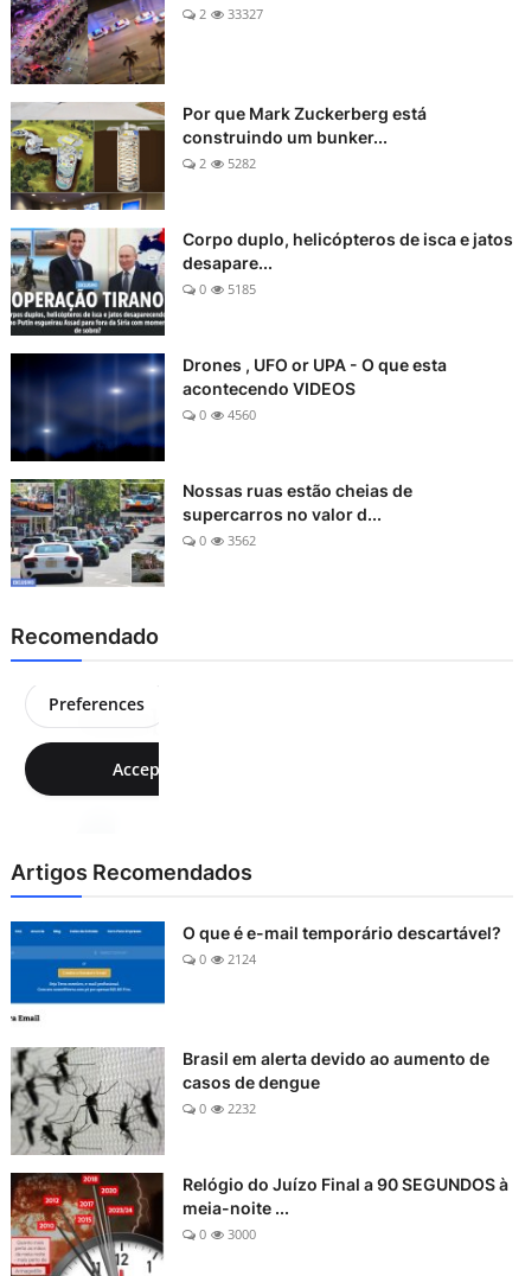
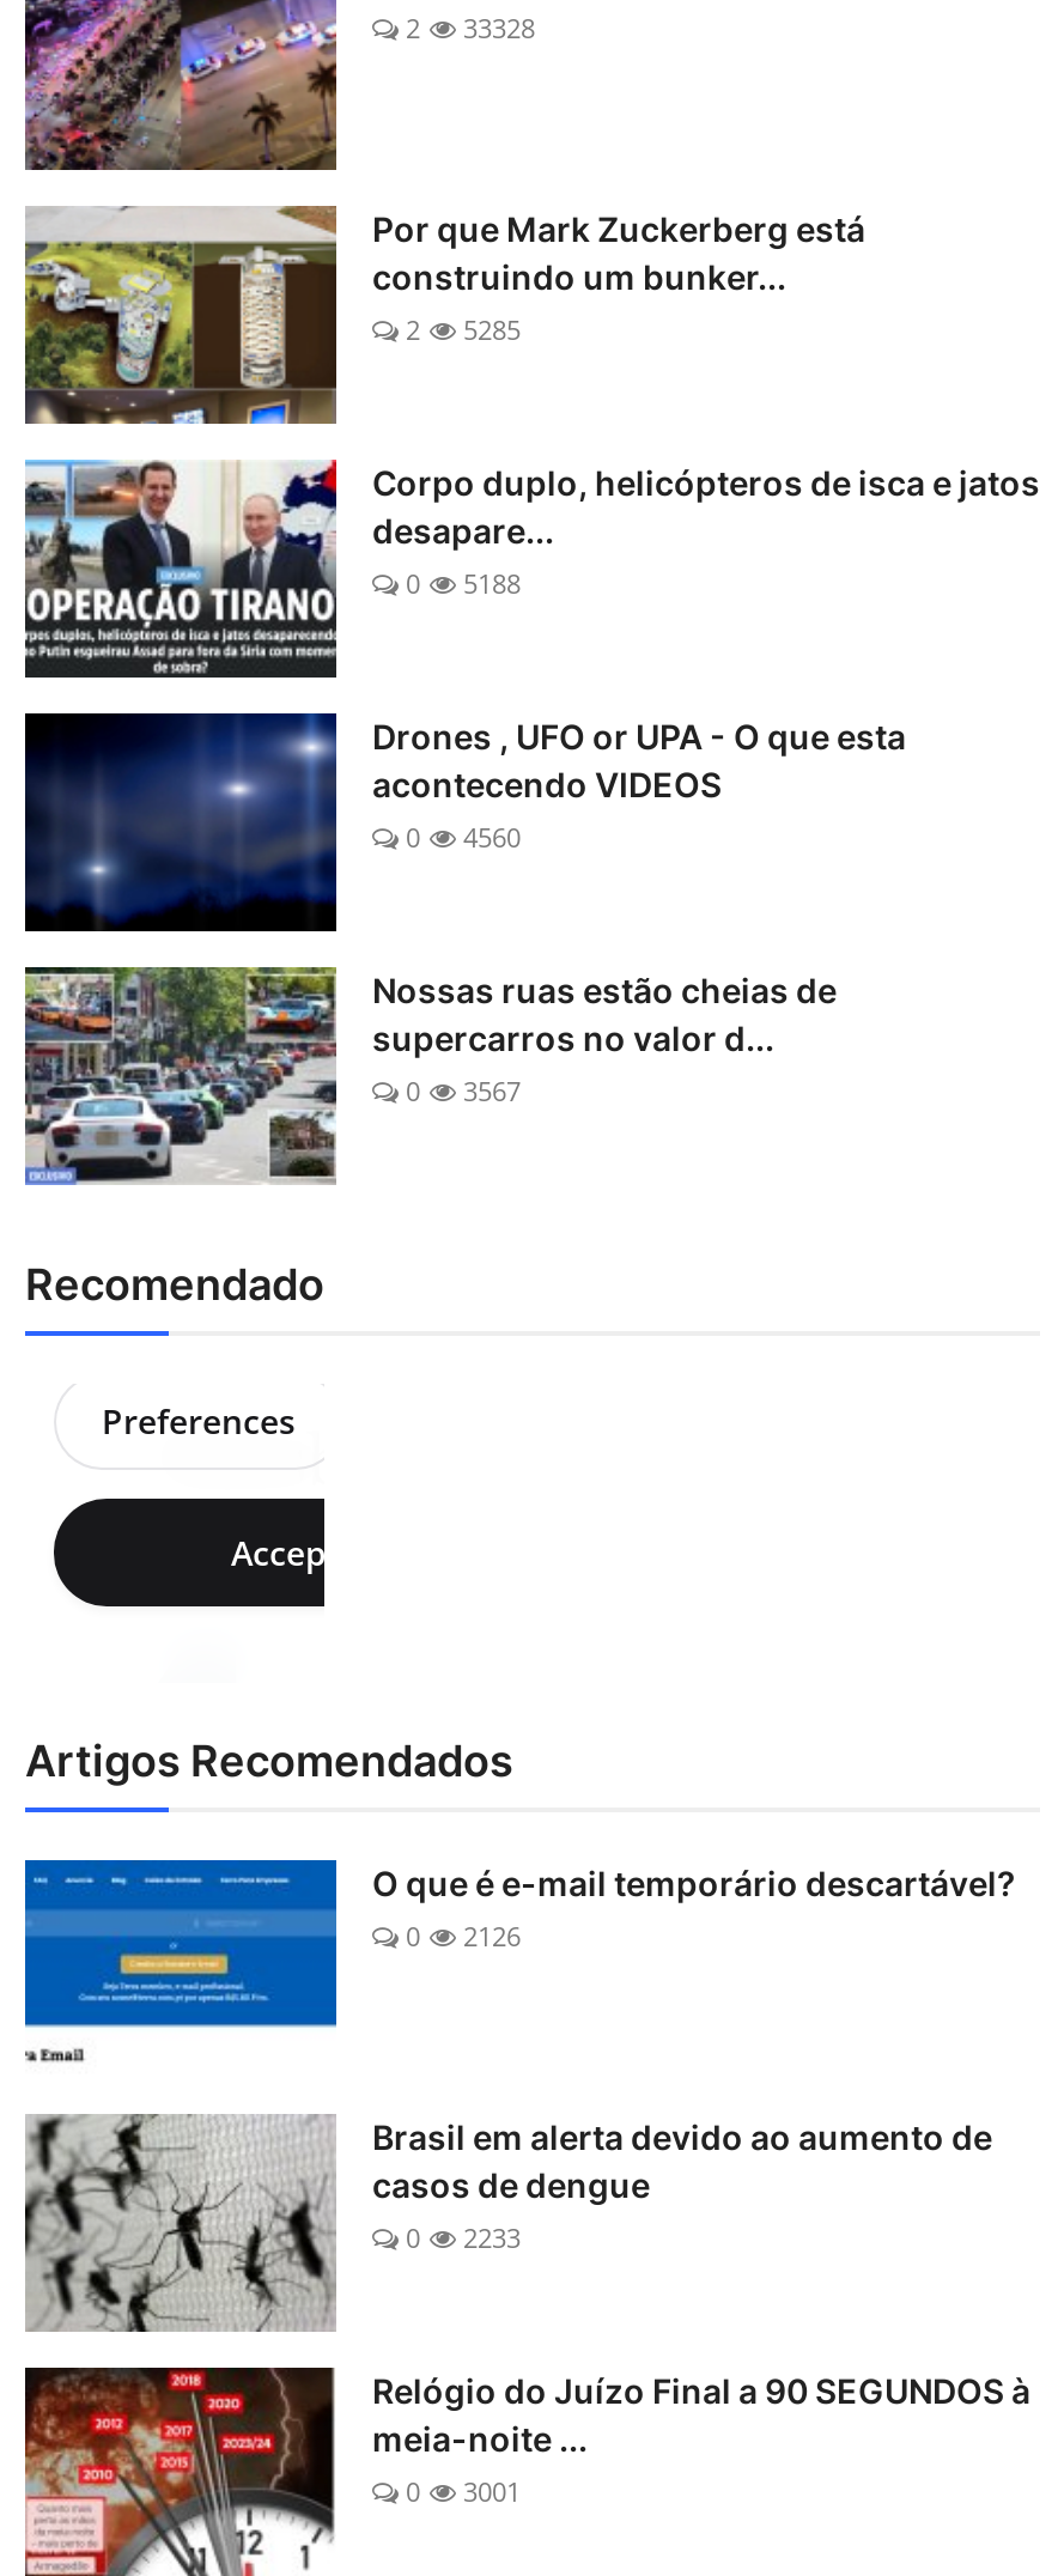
- 2 33327
+ 2 33328

- 2 5282
+ 2 5285

- 0 5185
+ 0 5188

- 0 3562
+ 0 3567

- 0 2124
+ 0 2126

- 0 2232
+ 0 2233

- 0 3000
+ 0 3001
